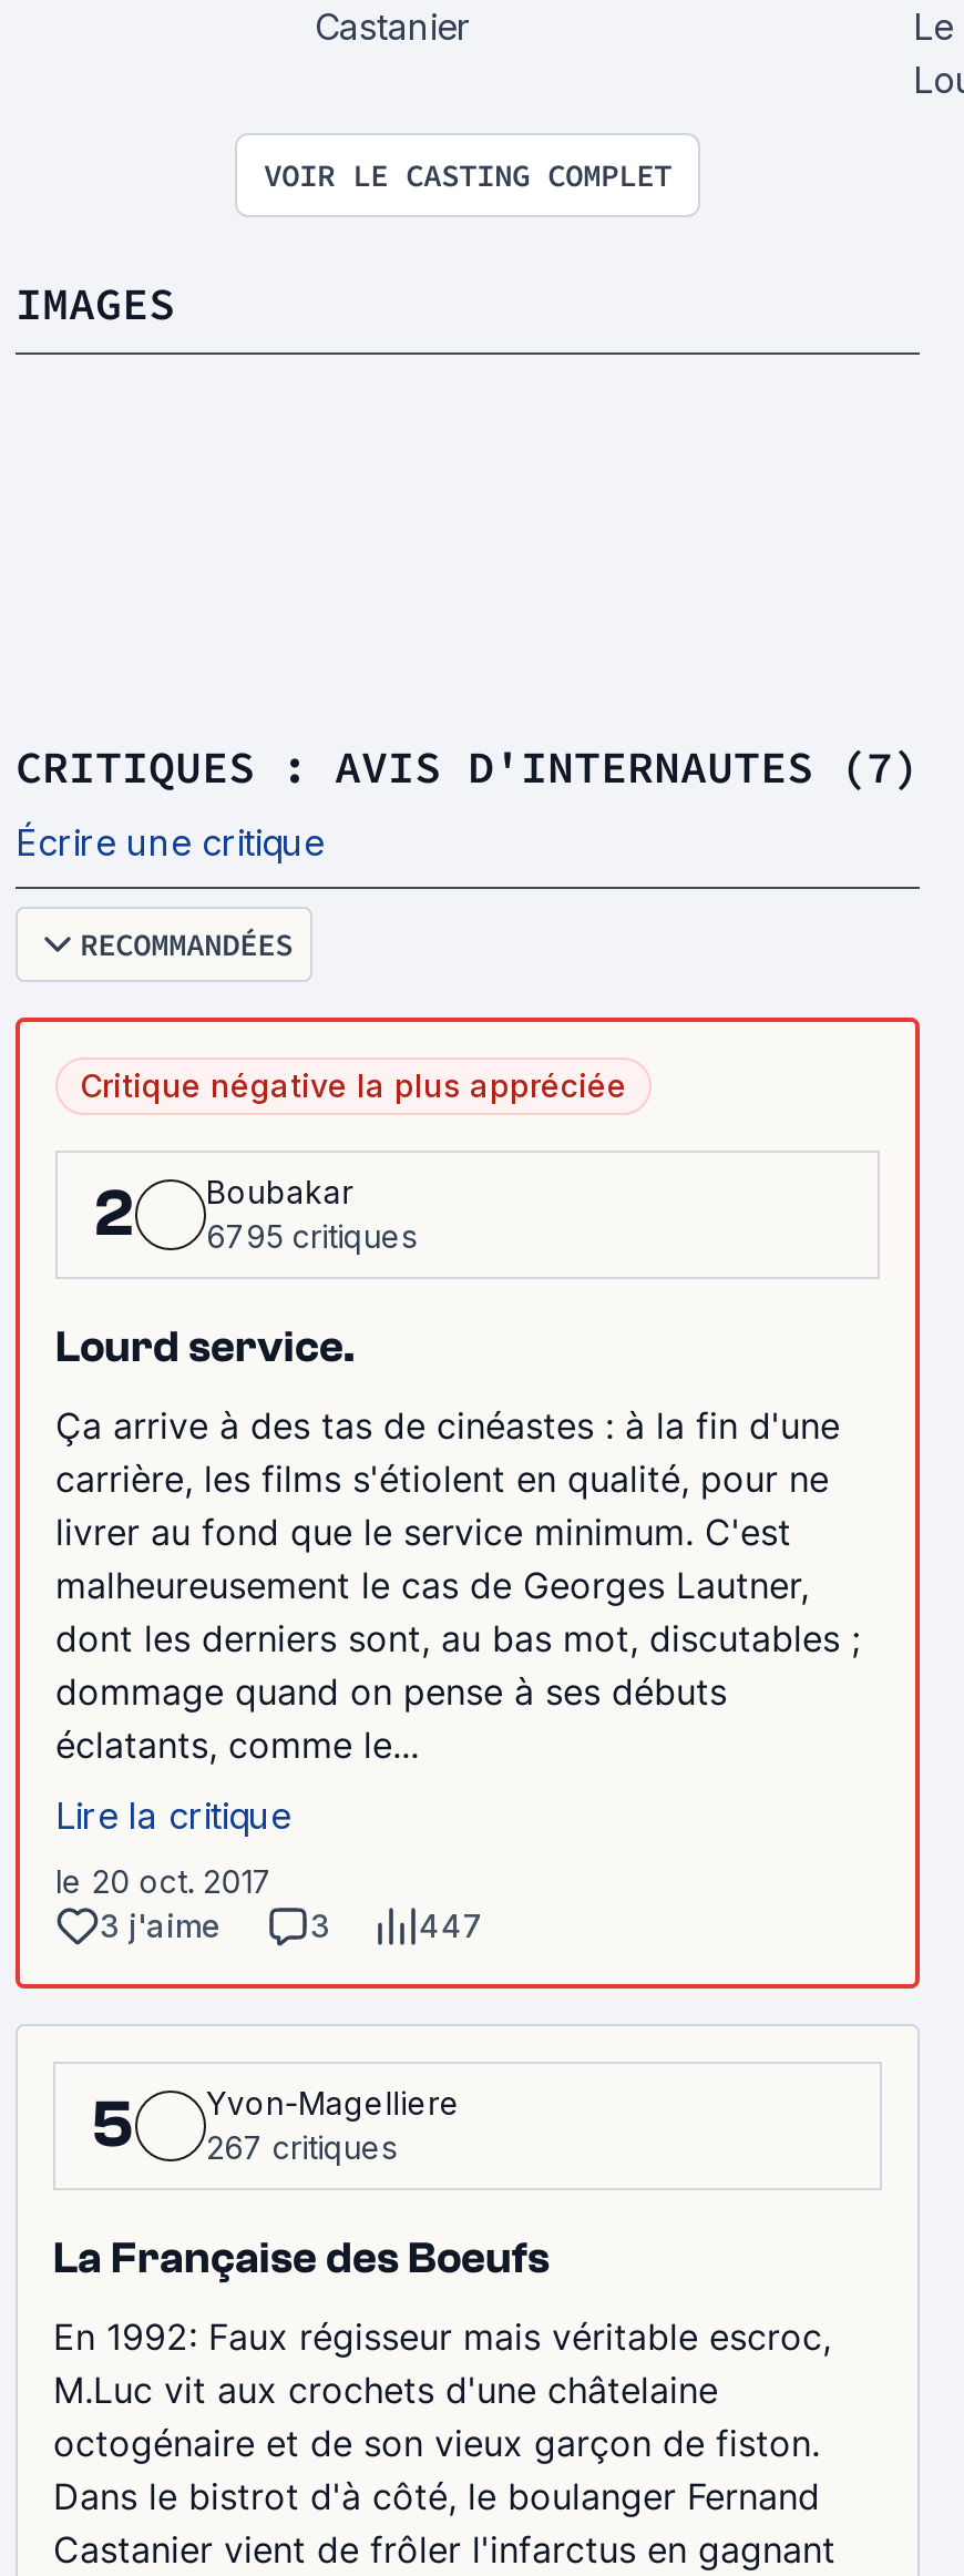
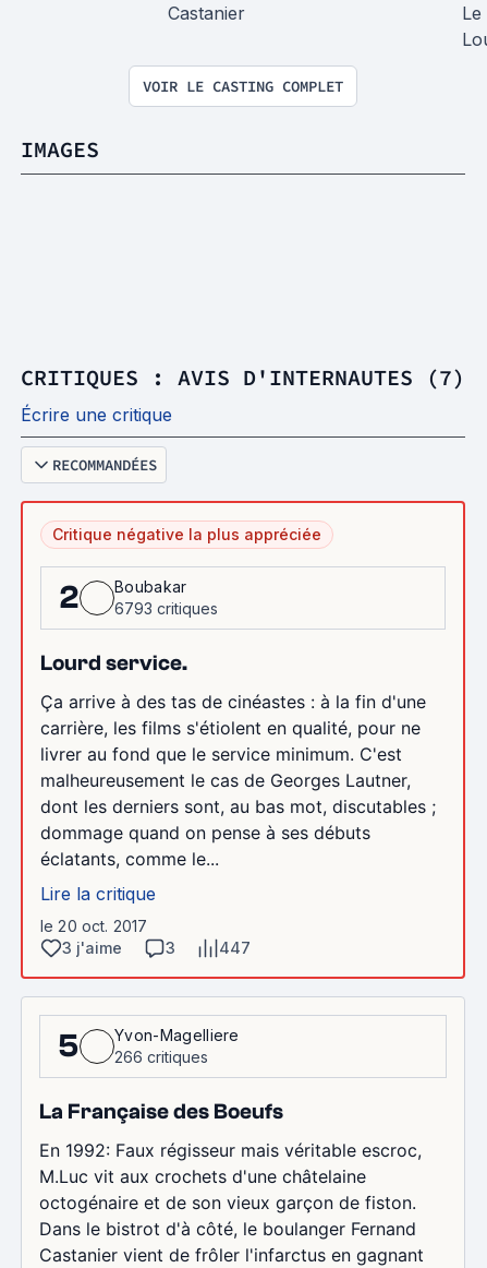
- 2 6795 critiques Boubakar
+ 2 6793 critiques Boubakar

- 5 267 critiques Yvon-Magelliere
+ 5 266 critiques Yvon-Magelliere
